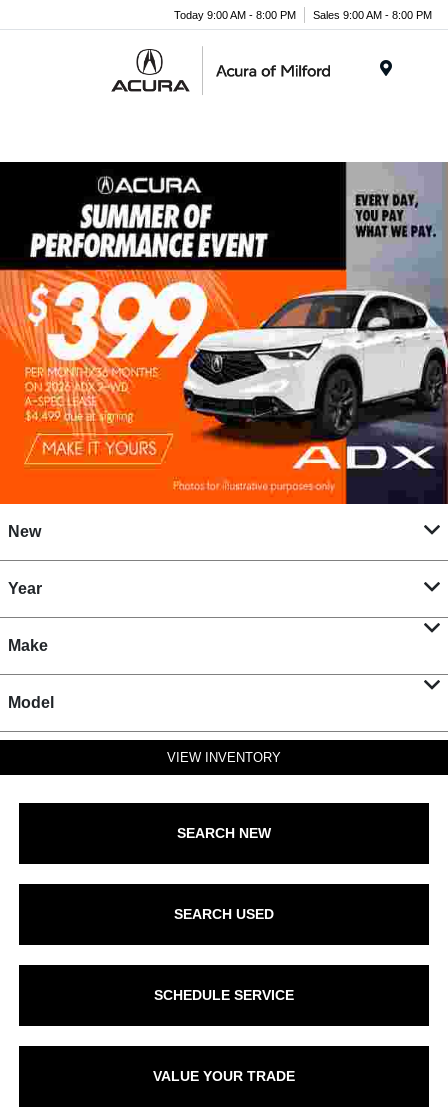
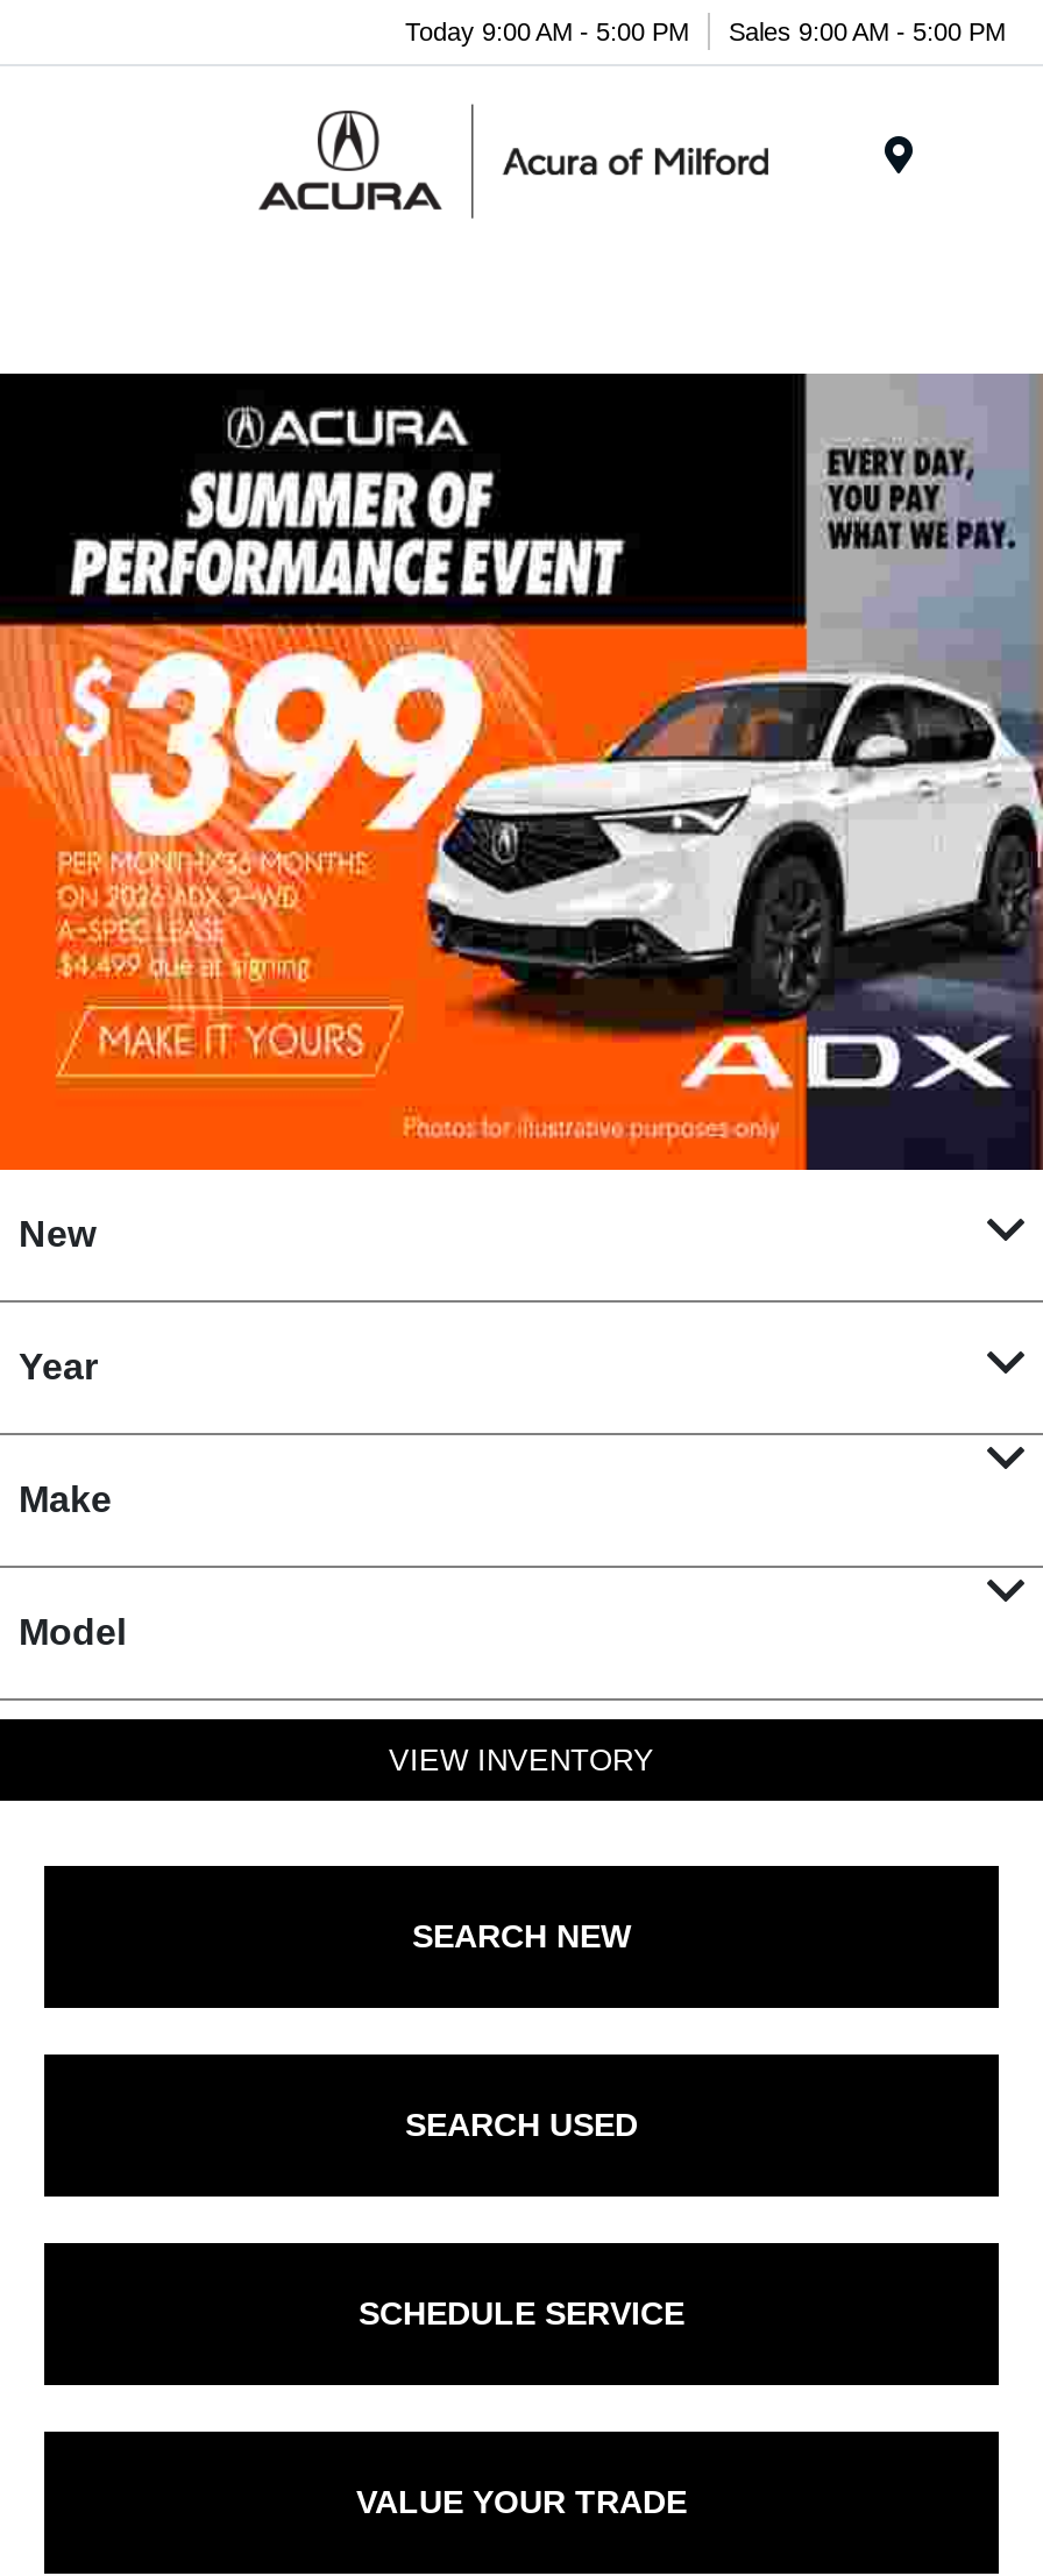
- Today 9:00 AM - 8:00 PM
+ Today 9:00 AM - 5:00 PM

- Sales 9:00 AM - 8:00 PM
+ Sales 9:00 AM - 5:00 PM
